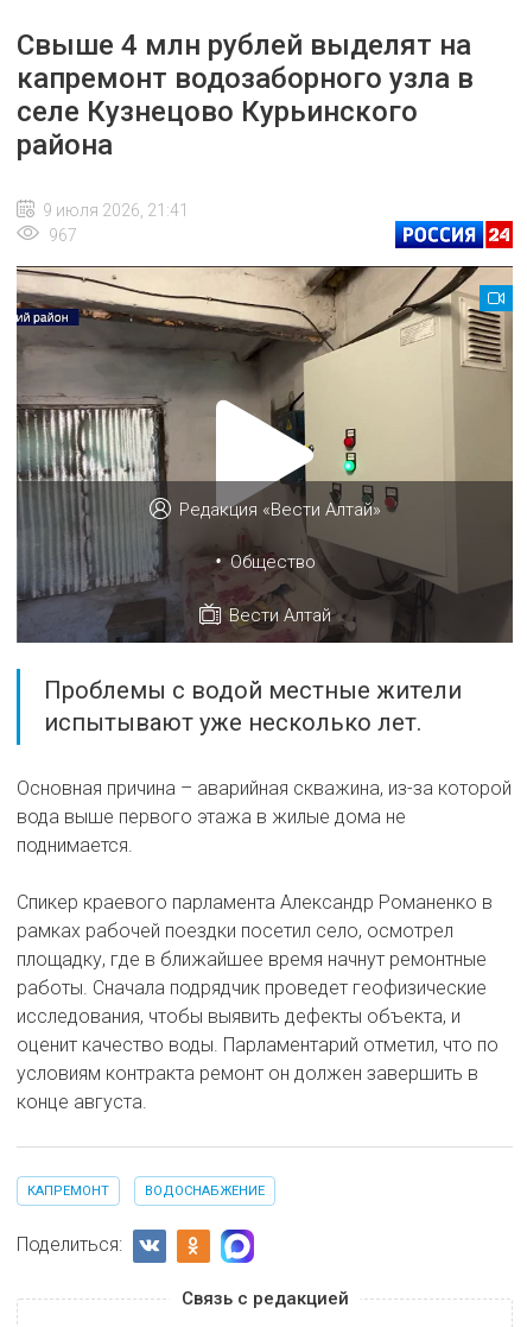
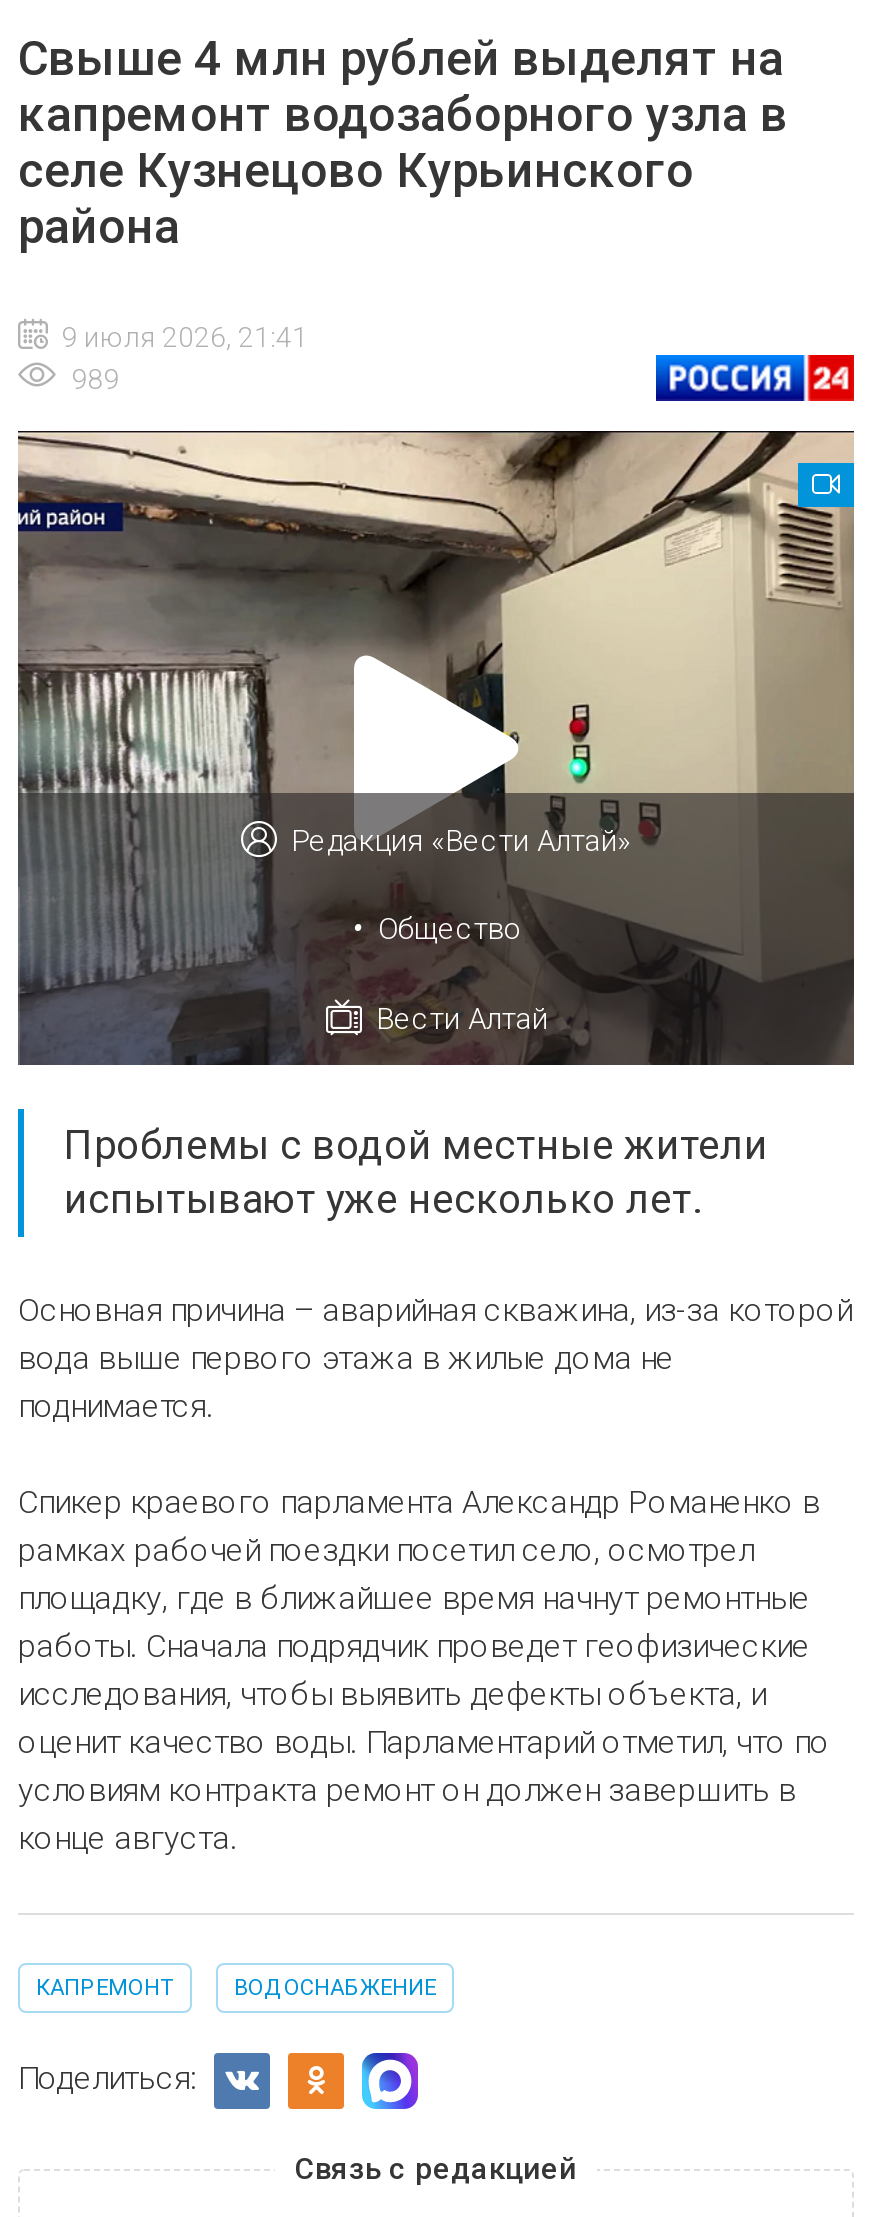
- 967
+ 989
